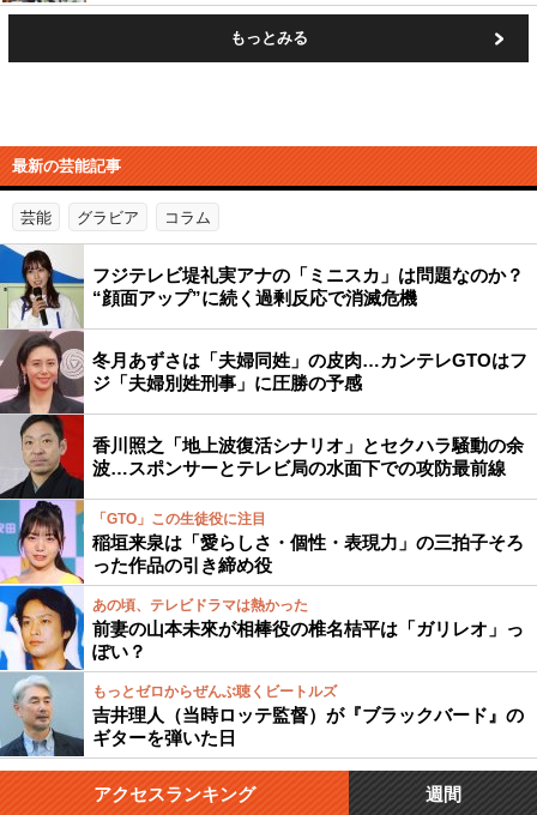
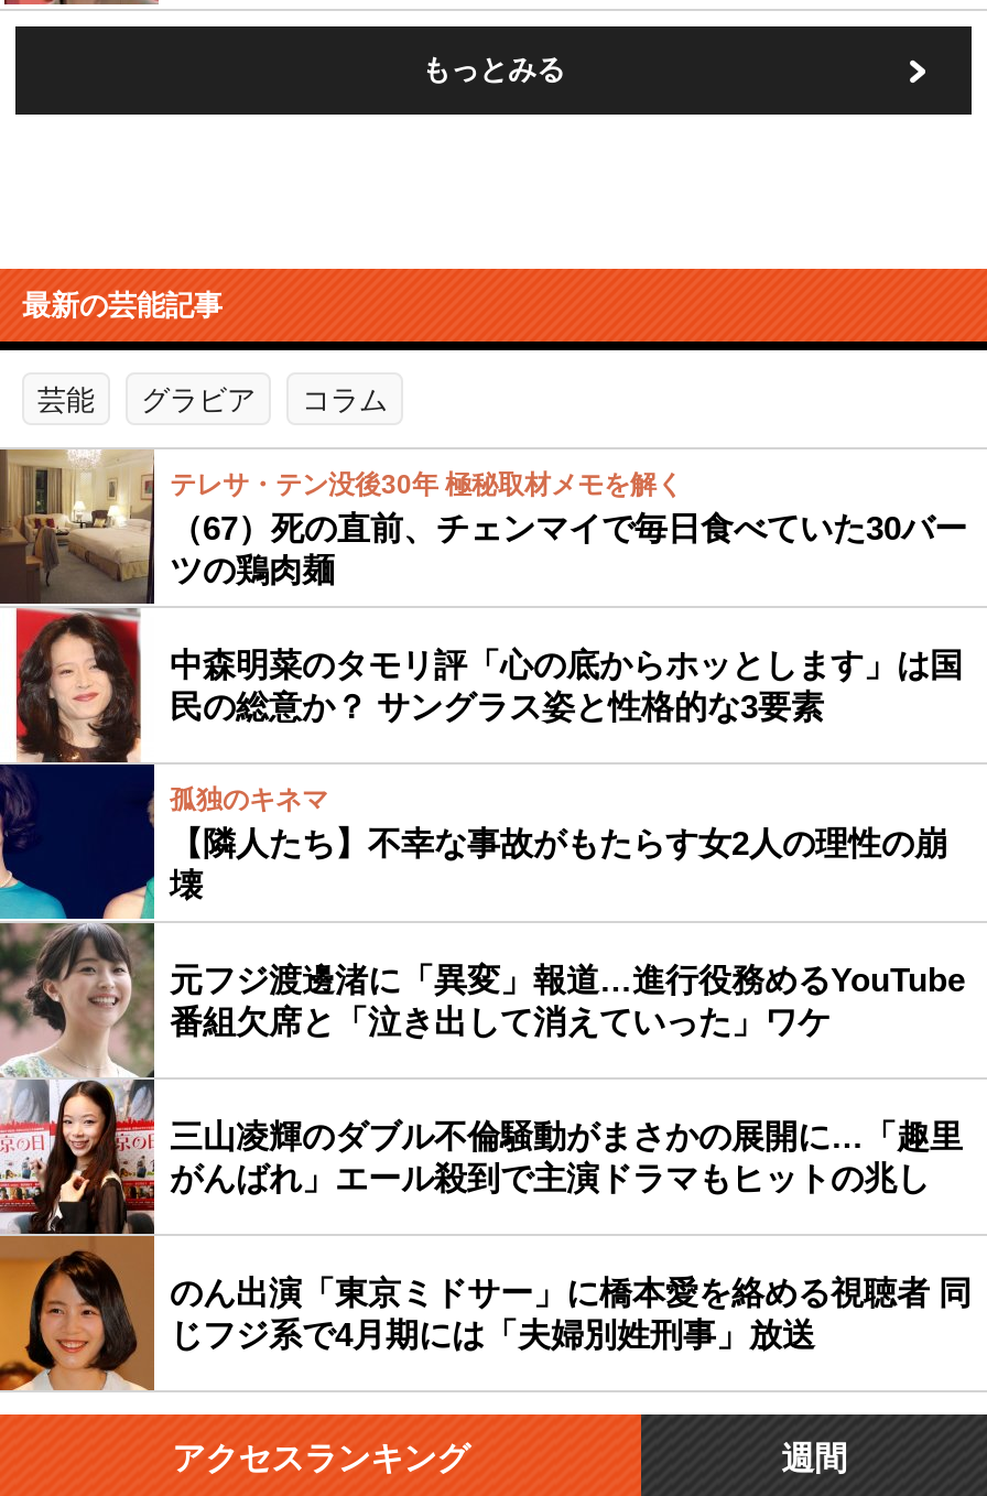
- [image]
- フジテレビ堤礼実アナの「ミニスカ」は問題なのか？
- “顔面アップ”に続く過剰反応で消滅危機
+ [image]
+ テレサ・テン没後30年 極秘取材メモを解く
+ （67）死の直前、チェンマイで毎日食べていた30バー
+ ツの鶏肉麺

- 冬月あずさは「夫婦同姓」の皮肉…カンテレGTOはフ
- ジ「夫婦別姓刑事」に圧勝の予感
+ 中森明菜のタモリ評「心の底からホッとします」は国
+ 民の総意か？ サングラス姿と性格的な3要素

- 香川照之「地上波復活シナリオ」とセクハラ騒動の余
- 波…スポンサーとテレビ局の水面下での攻防最前線
+ 孤独のキネマ
+ 【隣人たち】不幸な事故がもたらす女2人の理性の崩
+ 壊

- 「GTO」この生徒役に注目
- 稲垣来泉は「愛らしさ・個性・表現力」の三拍子そろ
- った作品の引き締め役
+ 元フジ渡邊渚に「異変」報道…進行役務めるYouTube
+ 番組欠席と「泣き出して消えていった」ワケ

- あの頃、テレビドラマは熱かった
- 前妻の山本未來が相棒役の椎名桔平は「ガリレオ」っ
- ぽい？
+ 三山凌輝のダブル不倫騒動がまさかの展開に…「趣里
+ がんばれ」エール殺到で主演ドラマもヒットの兆し

- もっとゼロからぜんぶ聴くビートルズ
- 吉井理人（当時ロッテ監督）が『ブラックバード』の
- ギターを弾いた日
+ のん出演「東京ミドサー」に橋本愛を絡める視聴者 同
+ じフジ系で4月期には「夫婦別姓刑事」放送
